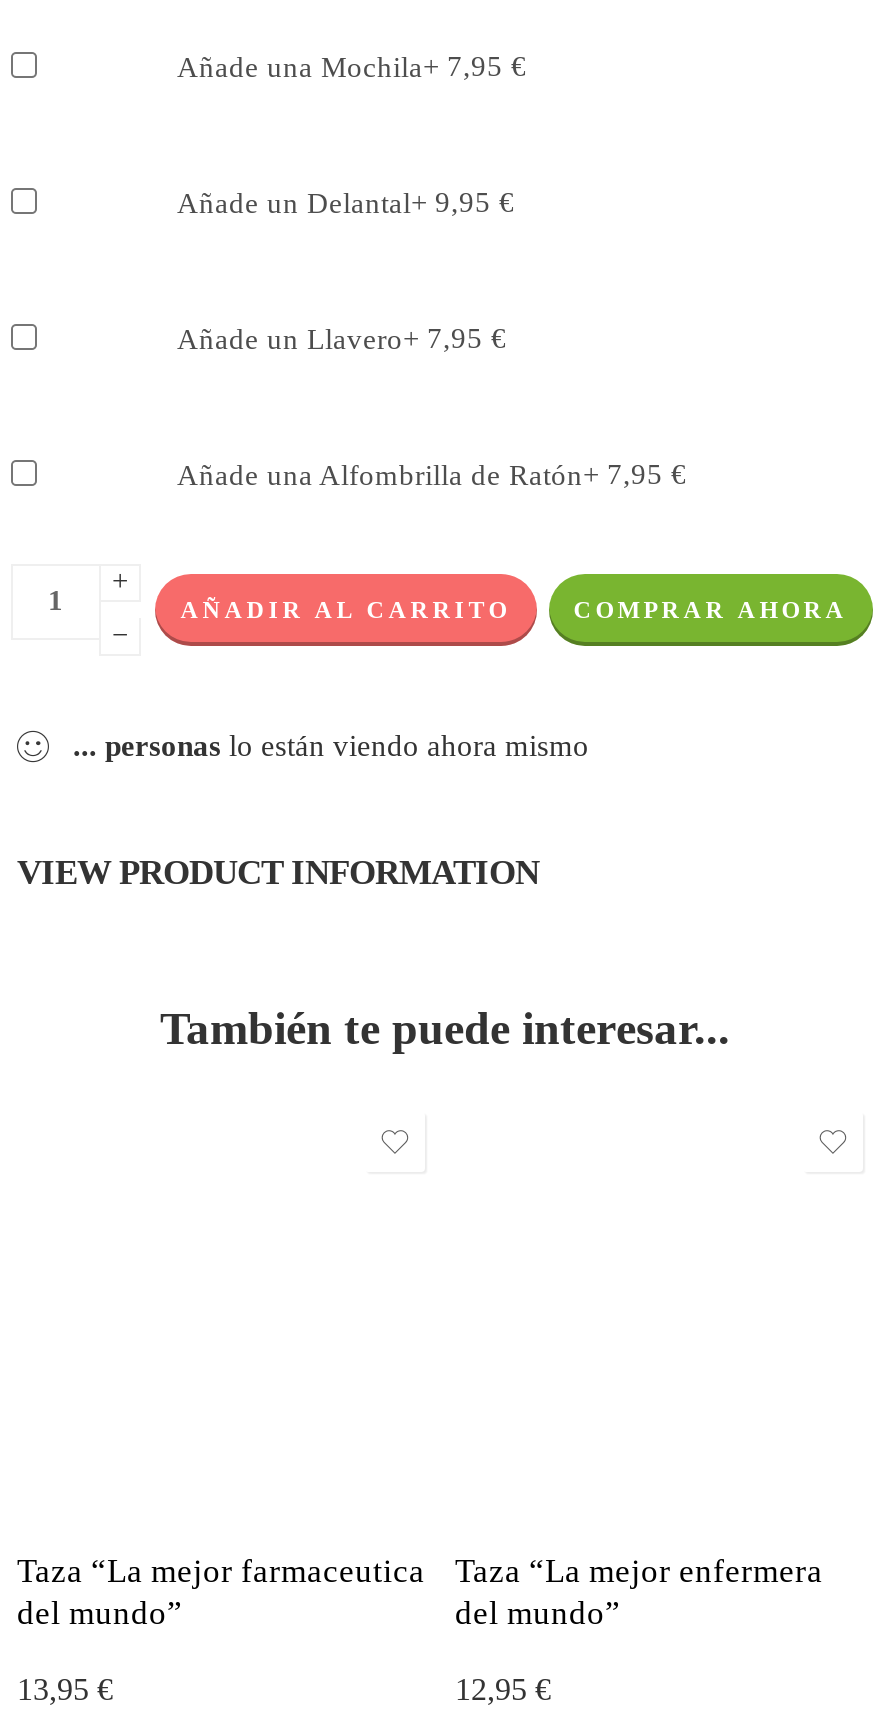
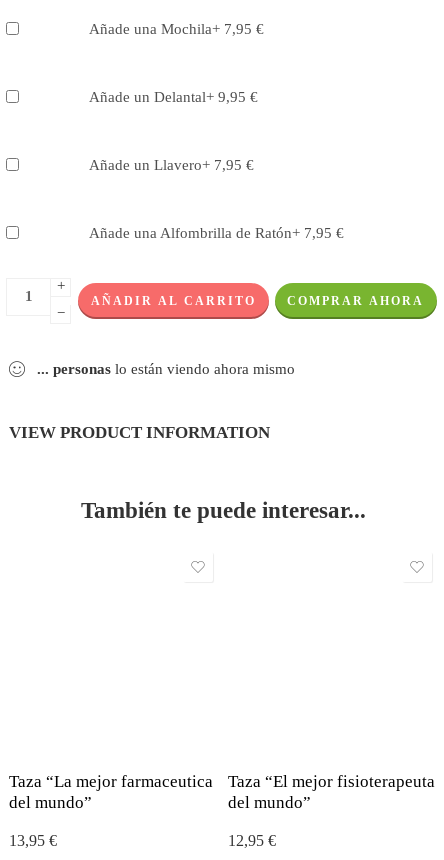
- Taza “La mejor enfermera
+ Taza “El mejor fisioterapeuta
